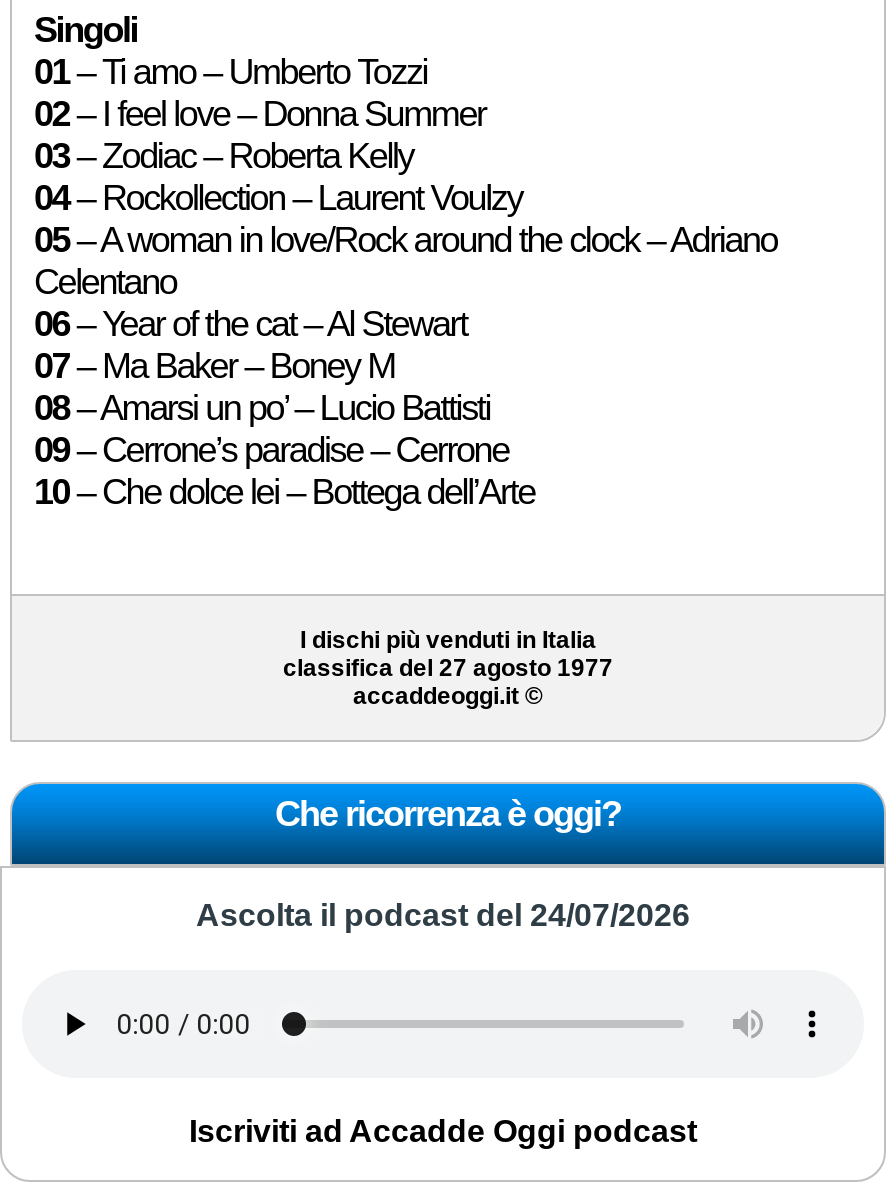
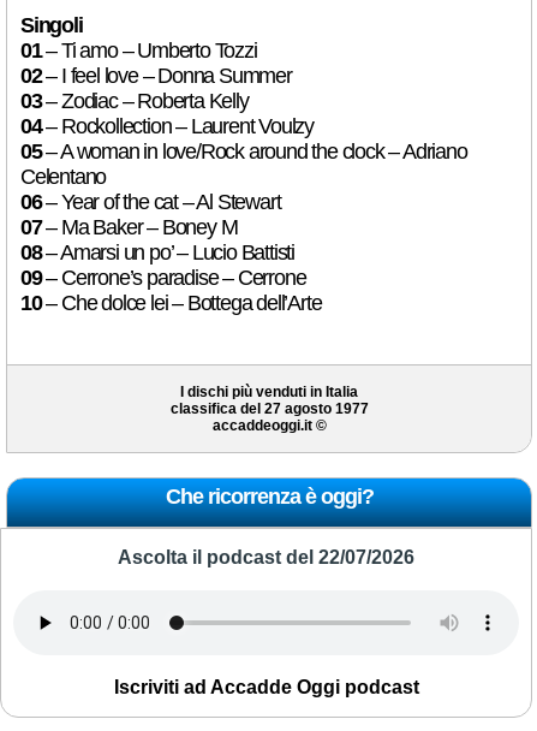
- Ascolta il podcast del 24/07/2026
+ Ascolta il podcast del 22/07/2026
